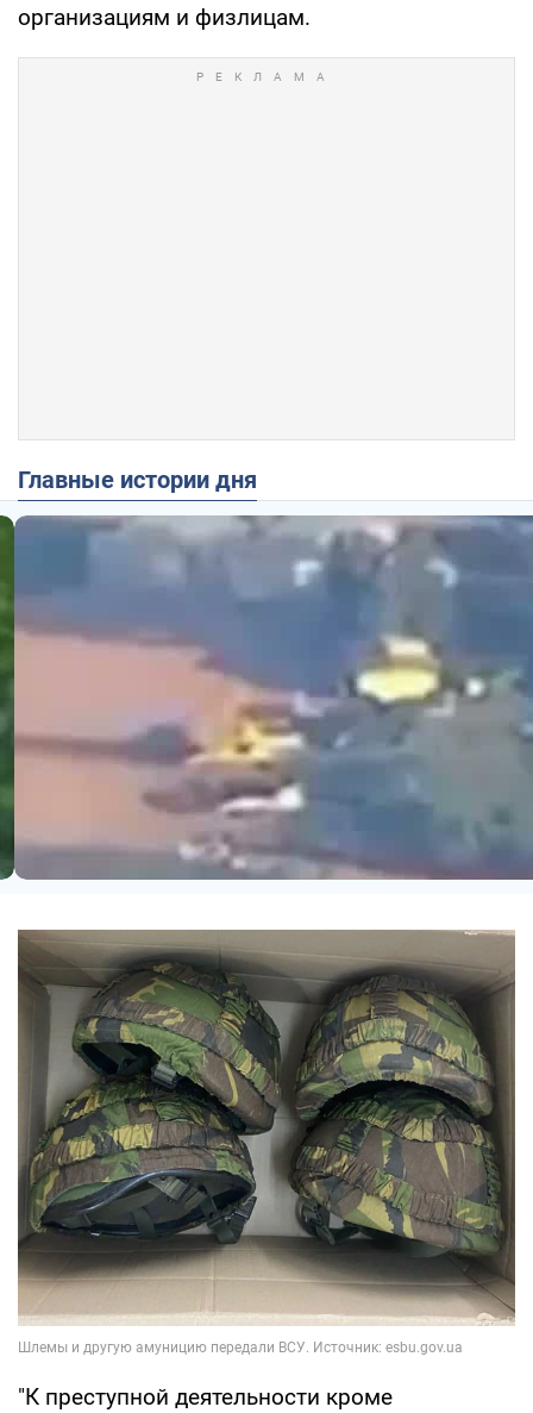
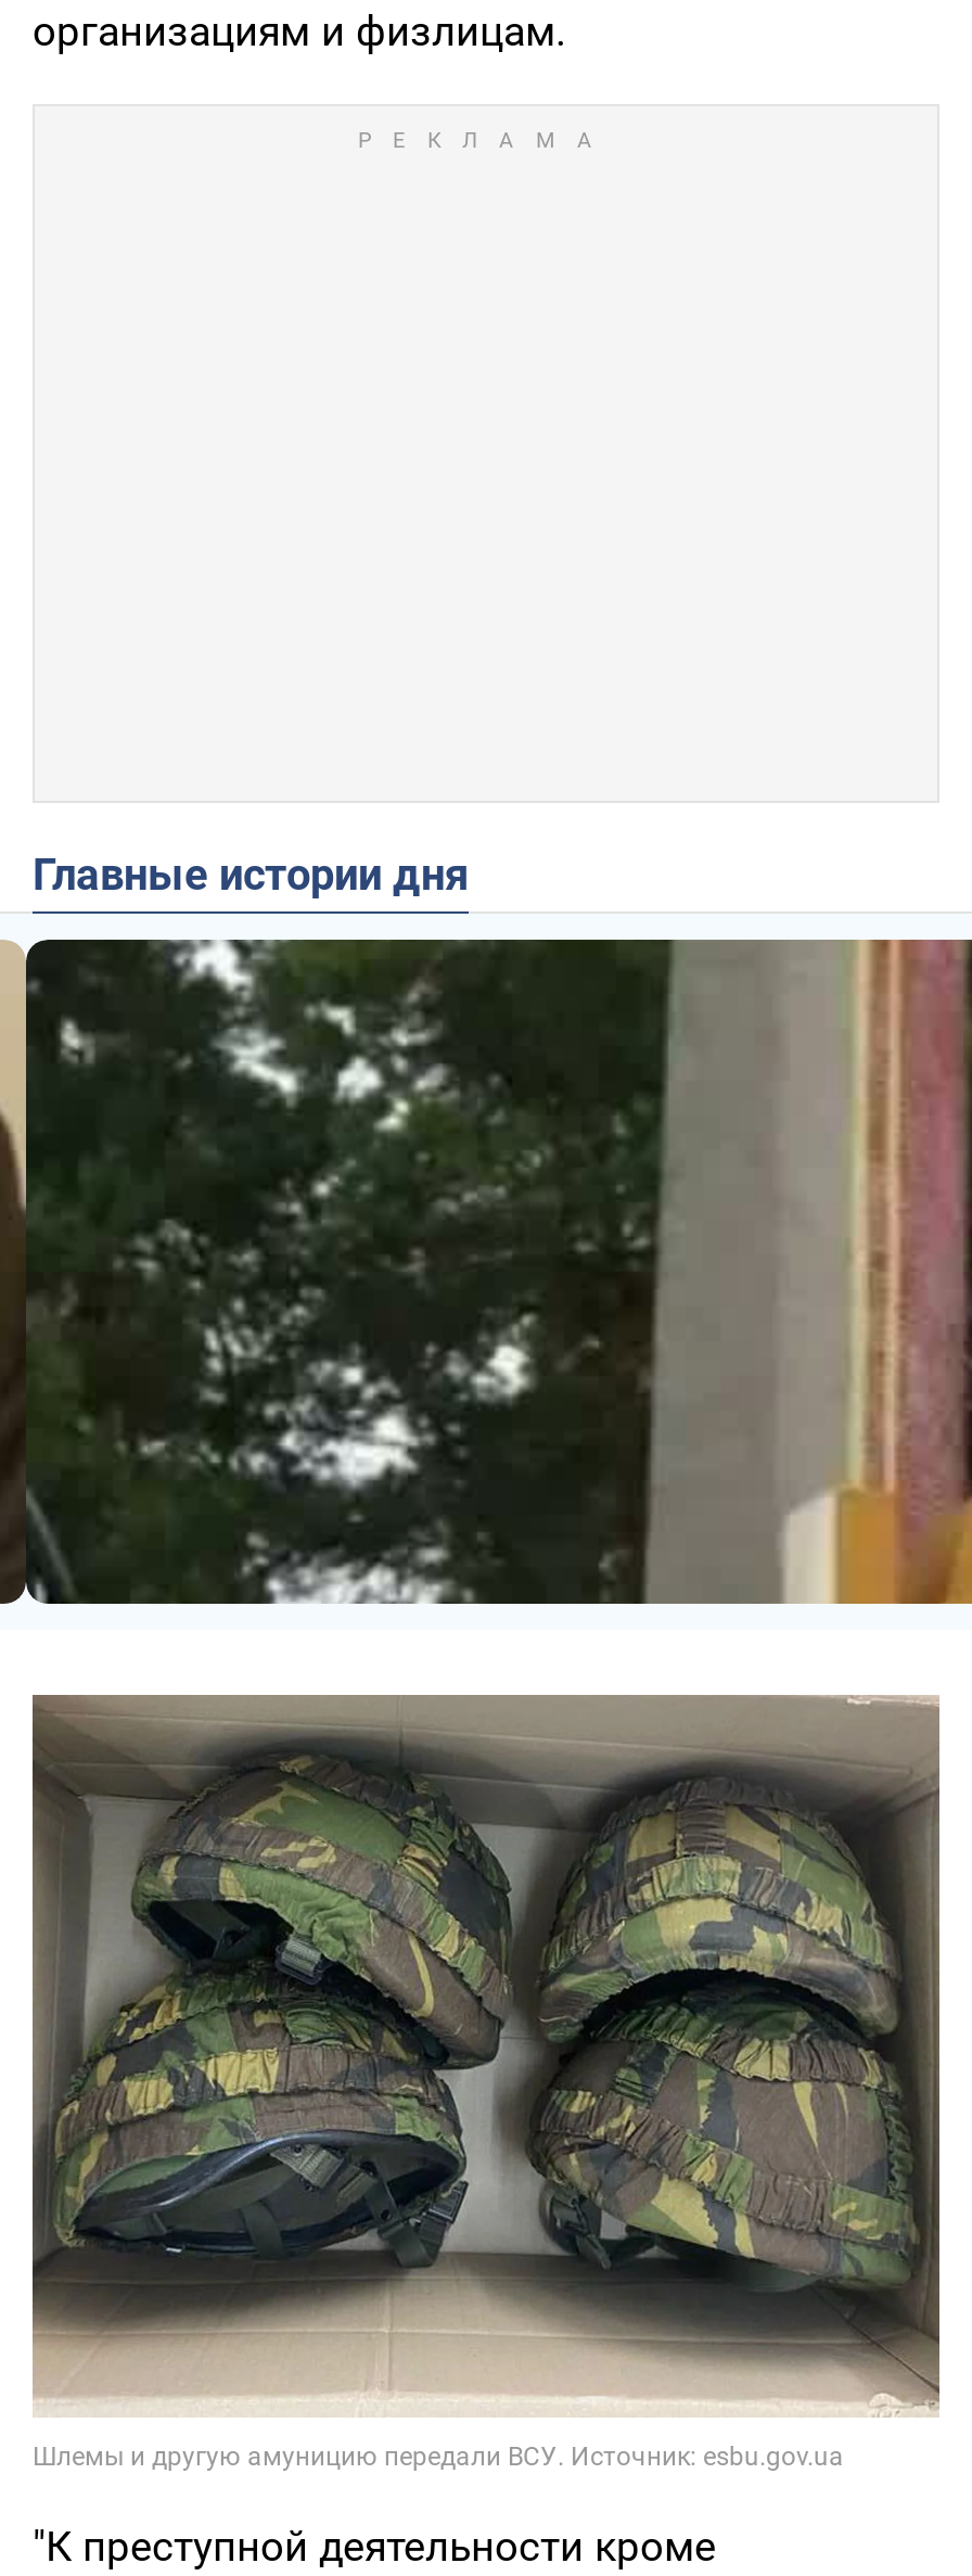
- [image]
+ [image]
